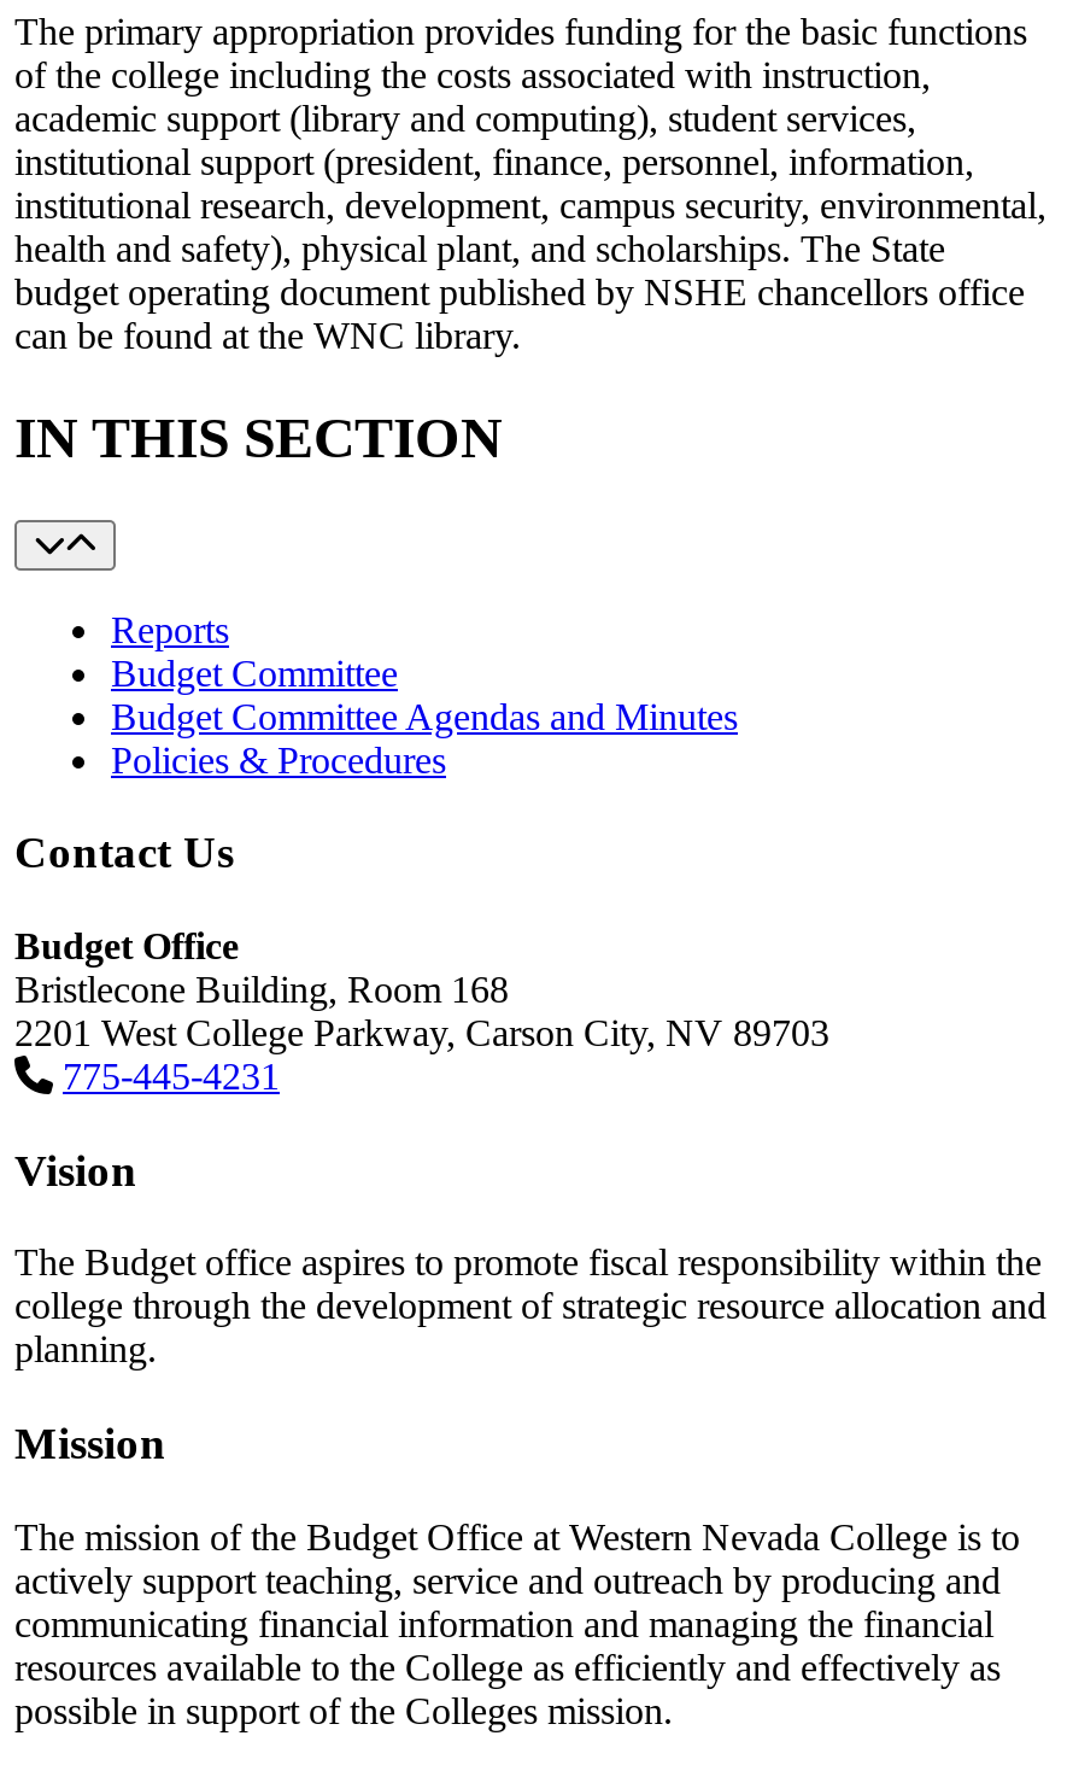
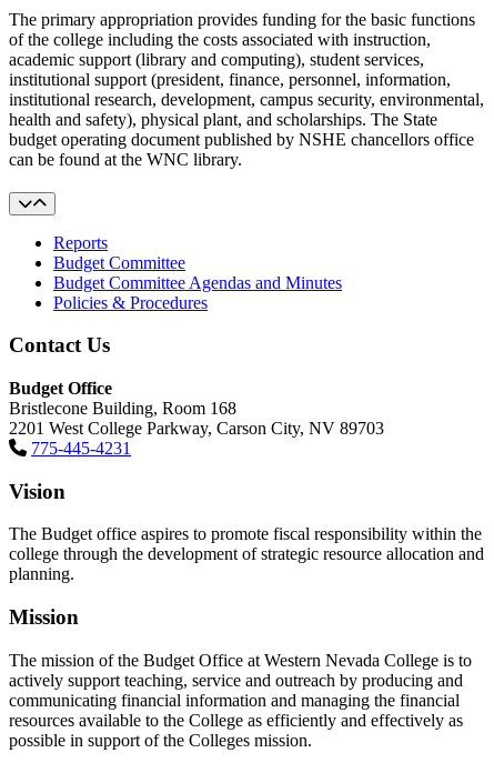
- IN THIS SECTION
